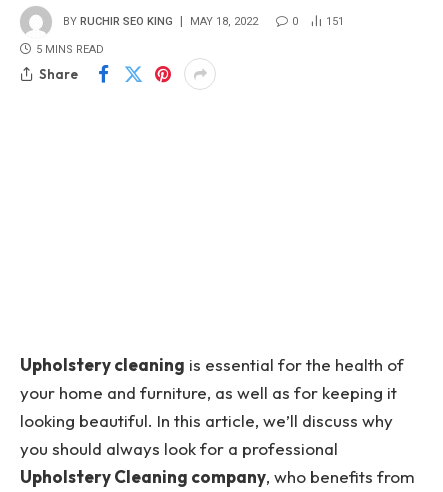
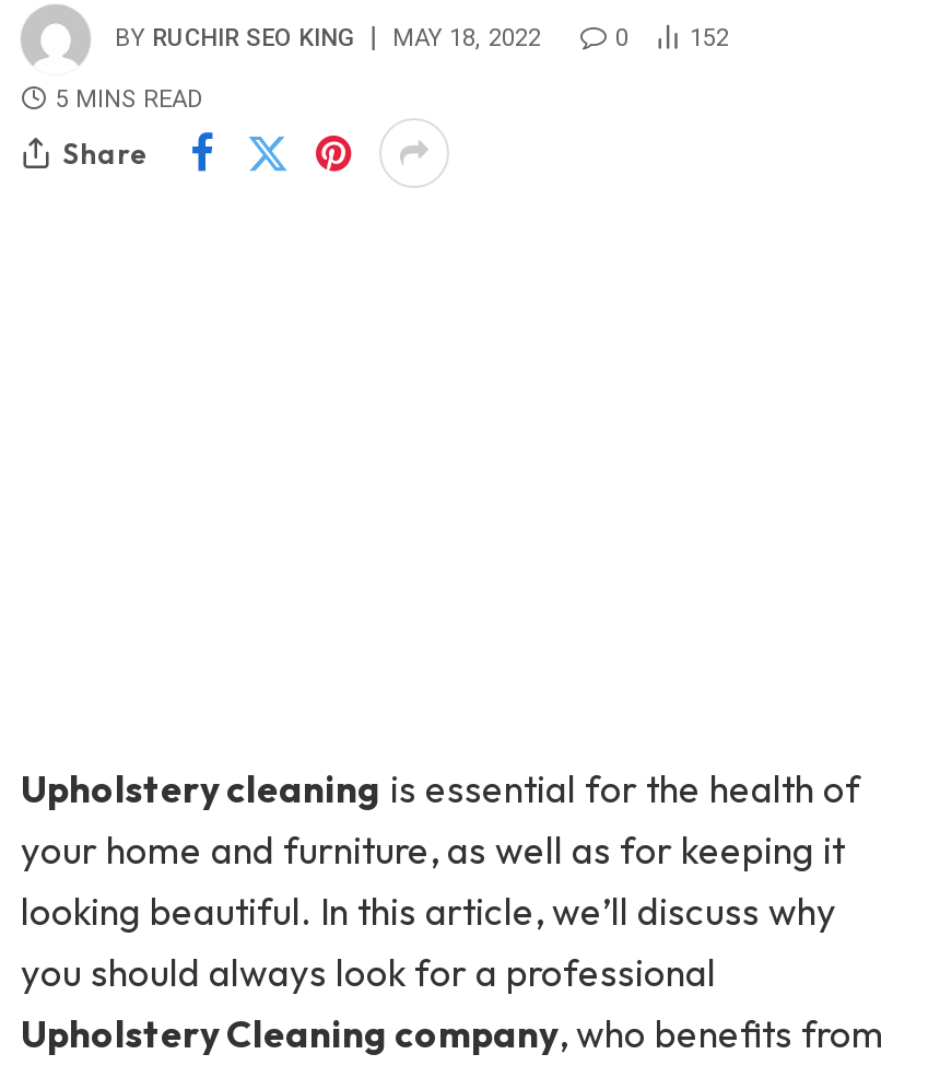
- 151
+ 152
